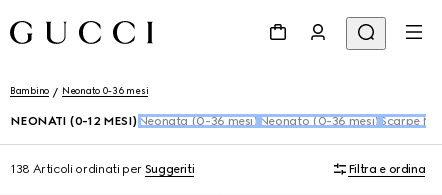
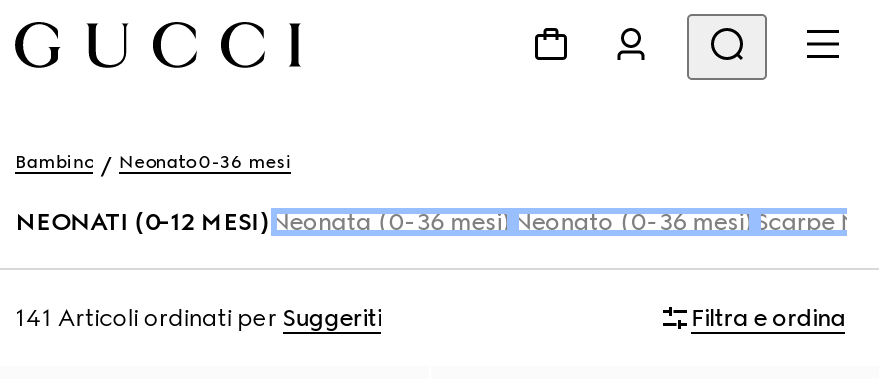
- 138 Articoli ordinati per Suggeriti
+ 141 Articoli ordinati per Suggeriti
